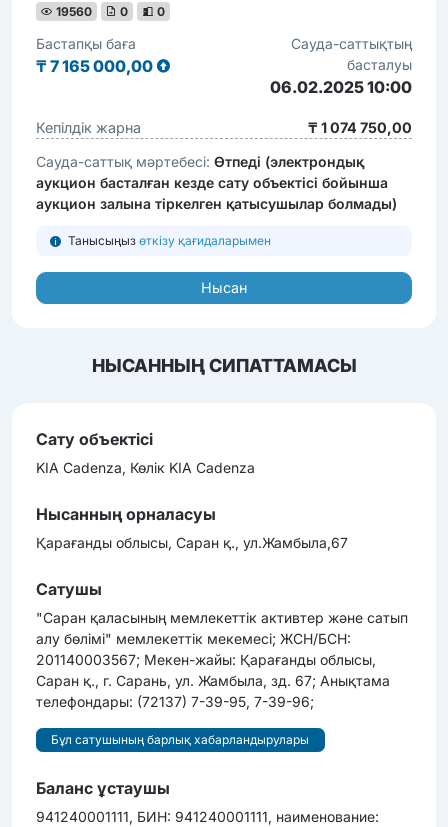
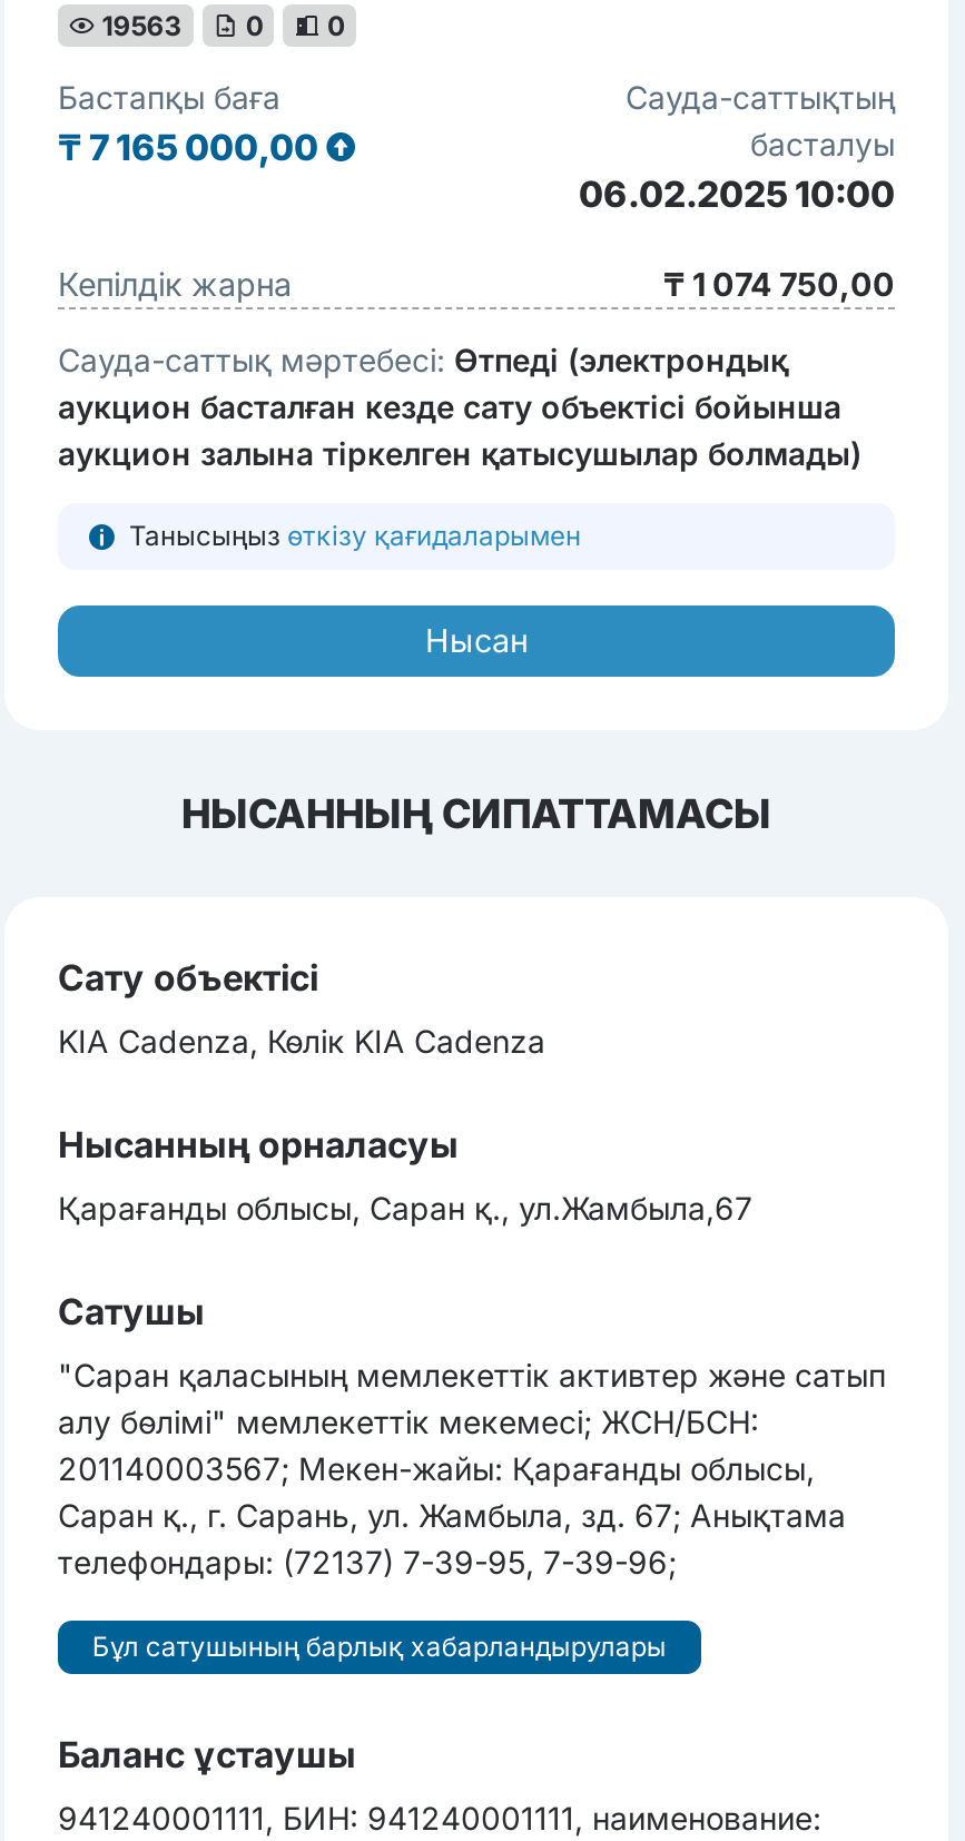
- 19560
+ 19563
